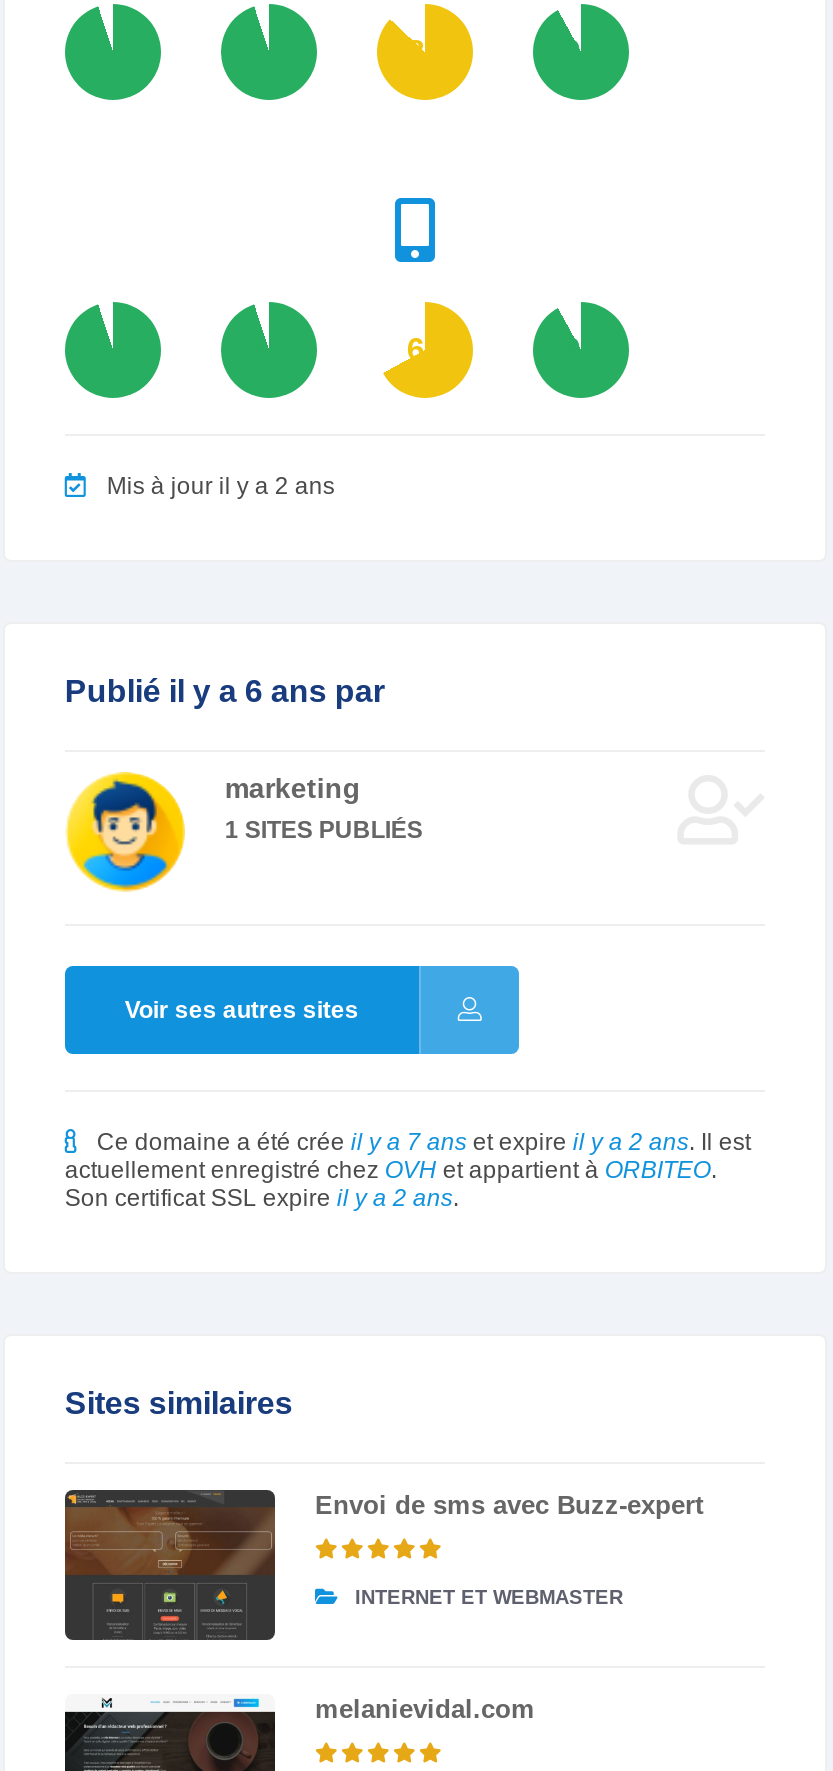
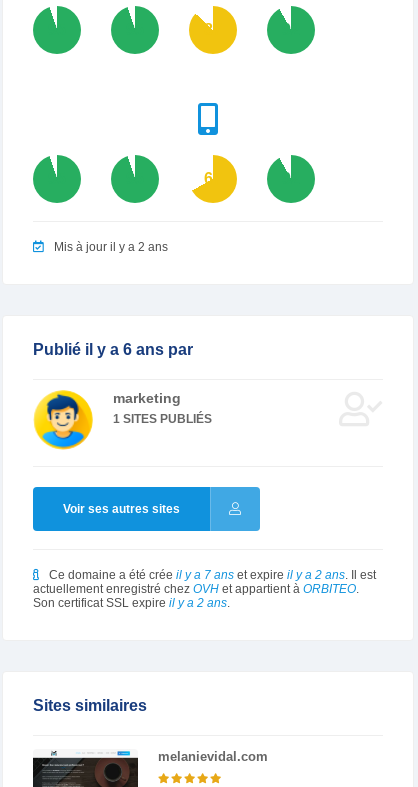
- [image]
- Envoi de sms avec Buzz-expert
- INTERNET ET WEBMASTER
